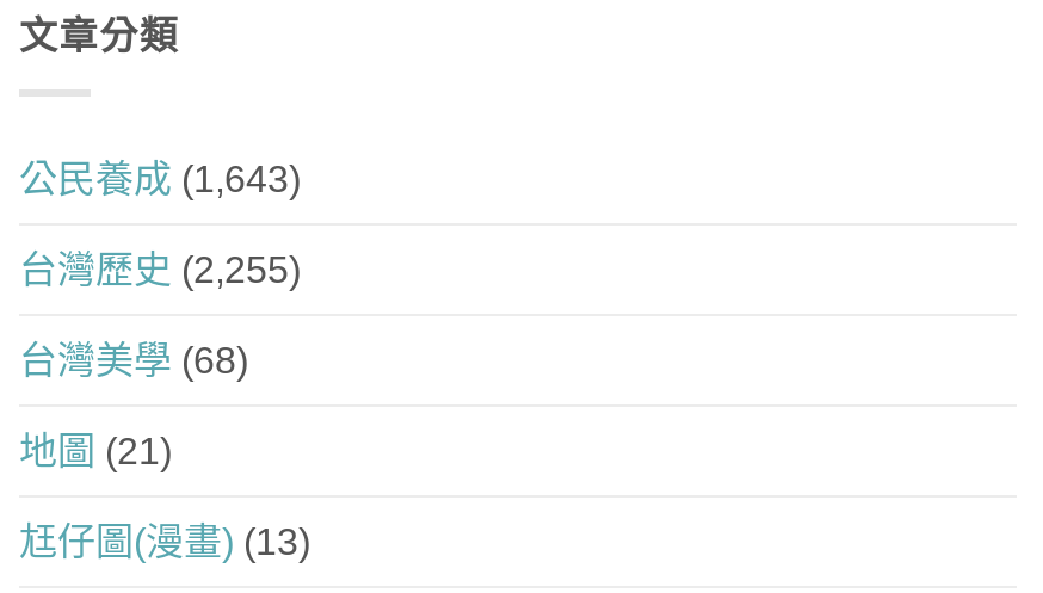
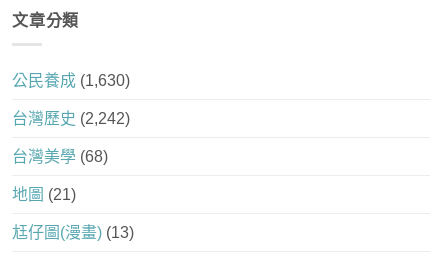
- 公民養成(1,643)
+ 公民養成(1,630)

- 台灣歷史(2,255)
+ 台灣歷史(2,242)
